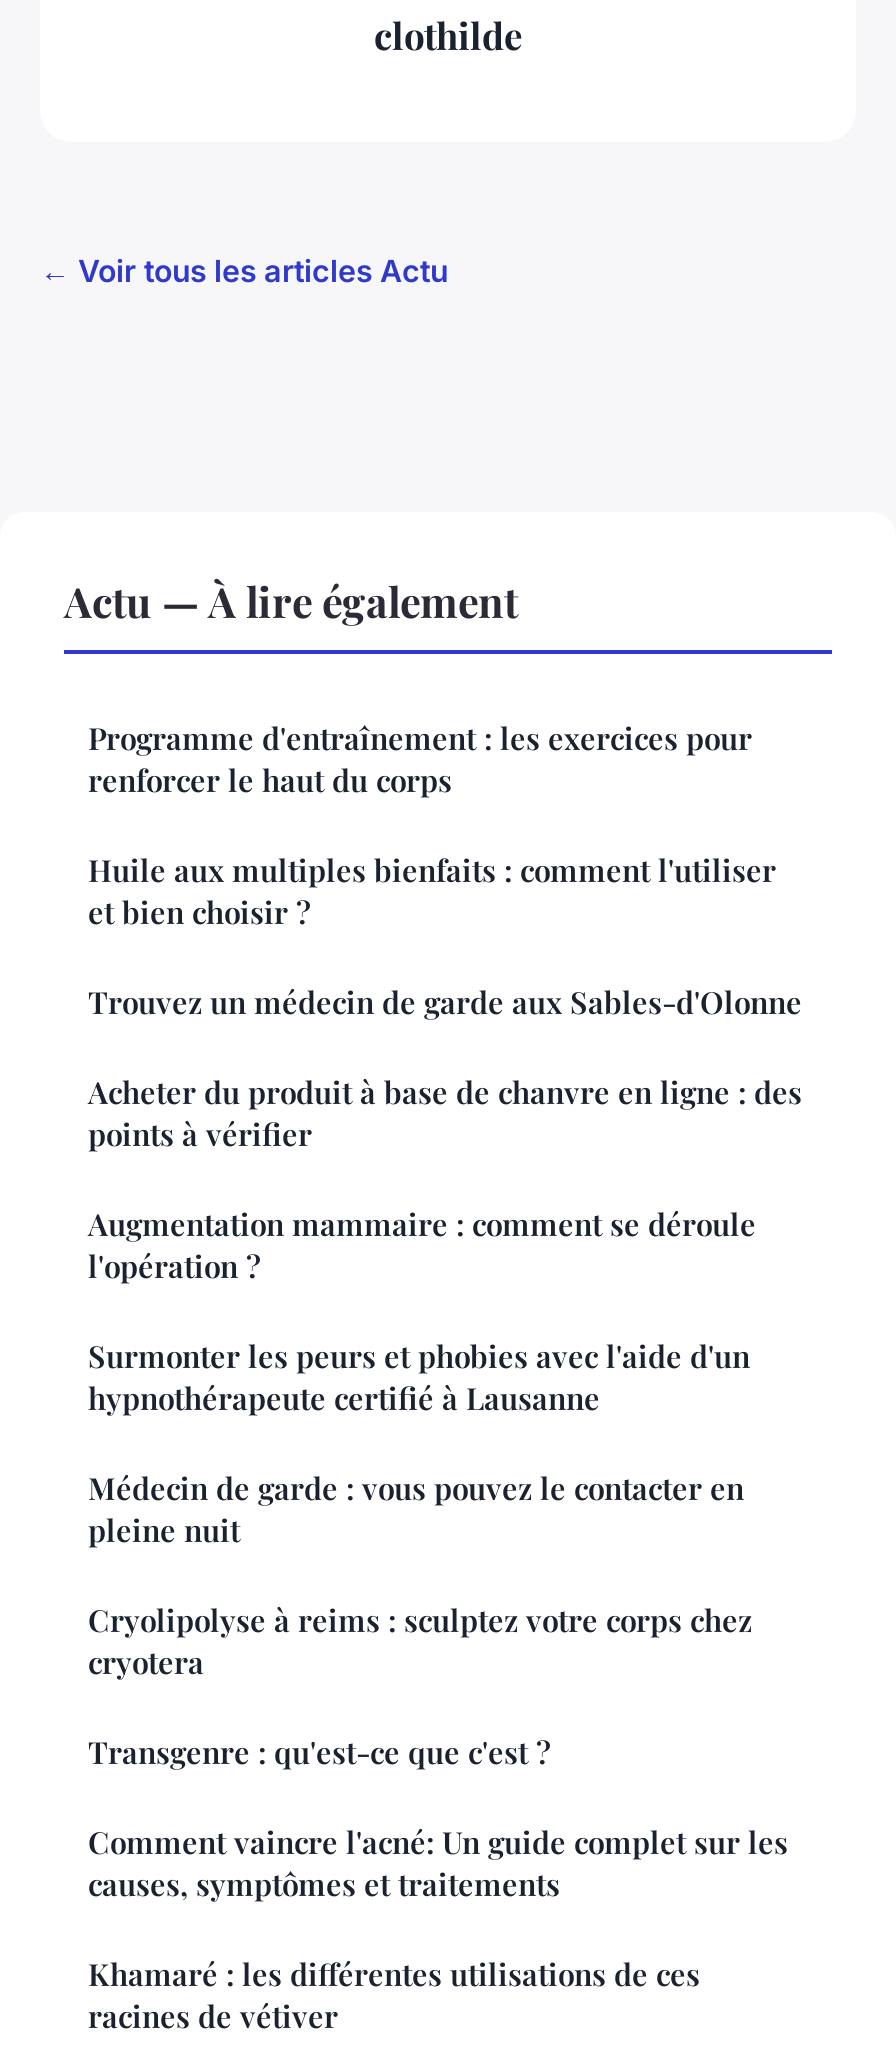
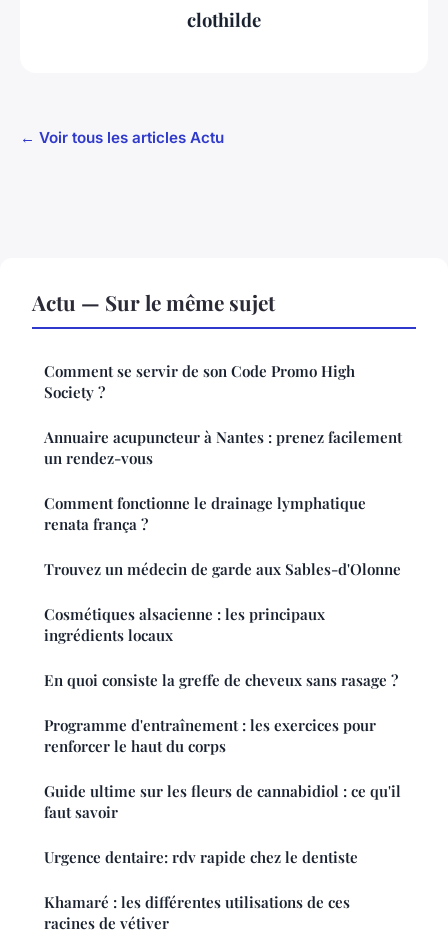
- Actu — À lire également
+ Actu — Sur le même sujet
+ Comment se servir de son Code Promo High
+ Society ?
+ Annuaire acupuncteur à Nantes : prenez facilement
+ un rendez-vous
+ Comment fonctionne le drainage lymphatique
+ renata frança ?
+ Cosmétiques alsacienne : les principaux
+ ingrédients locaux
+ En quoi consiste la greffe de cheveux sans rasage ?

moved down: Programme d'entraînement : les exercices pour | renforcer le haut du corps

- Huile aux multiples bienfaits : comment l'utiliser
- et bien choisir ?
- Acheter du produit à base de chanvre en ligne : des
- points à vérifier
- Augmentation mammaire : comment se déroule
- l'opération ?
- Surmonter les peurs et phobies avec l'aide d'un
- hypnothérapeute certifié à Lausanne
- Médecin de garde : vous pouvez le contacter en
- pleine nuit
- Cryolipolyse à reims : sculptez votre corps chez
- cryotera
- Transgenre : qu'est-ce que c'est ?
- Comment vaincre l'acné: Un guide complet sur les
- causes, symptômes et traitements
+ Guide ultime sur les fleurs de cannabidiol : ce qu'il
+ faut savoir
+ Urgence dentaire: rdv rapide chez le dentiste

moved up: Trouvez un médecin de garde aux Sables-d'Olonne
